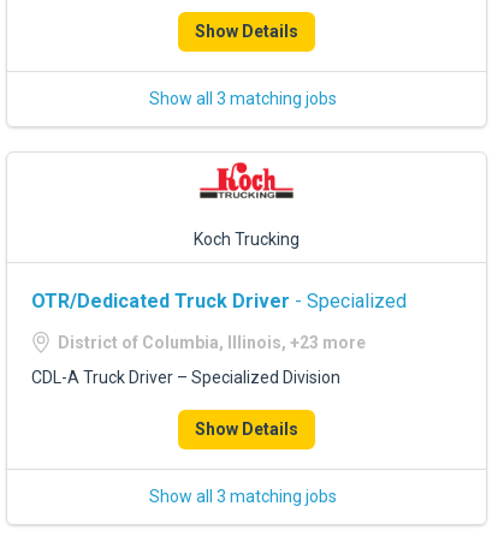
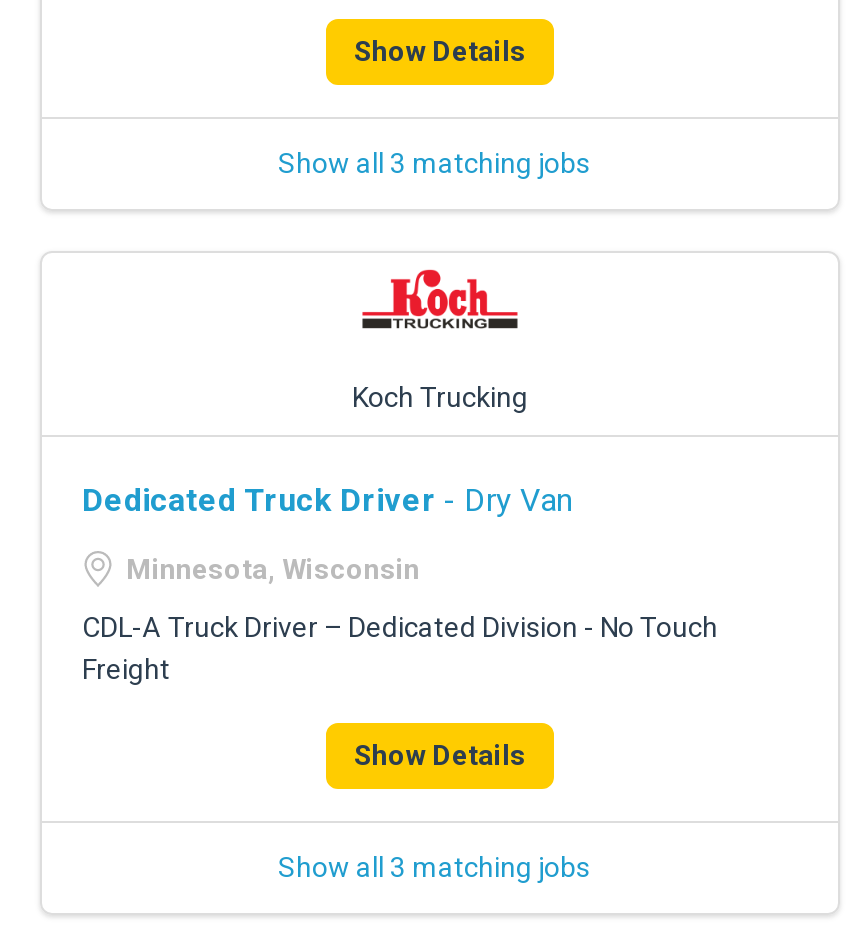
- OTR/Dedicated Truck Driver - Specialized
+ Dedicated Truck Driver - Dry Van

- District of Columbia, Illinois, +23 more
+ Minnesota, Wisconsin

- CDL-A Truck Driver – Specialized Division
+ CDL-A Truck Driver – Dedicated Division - No Touch
+ Freight
